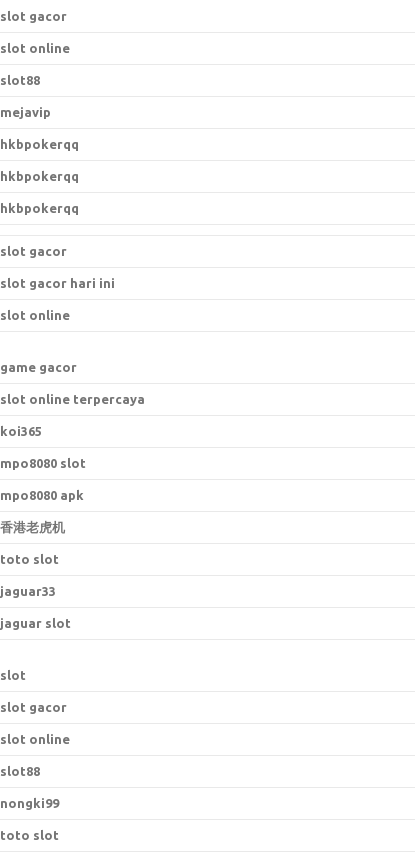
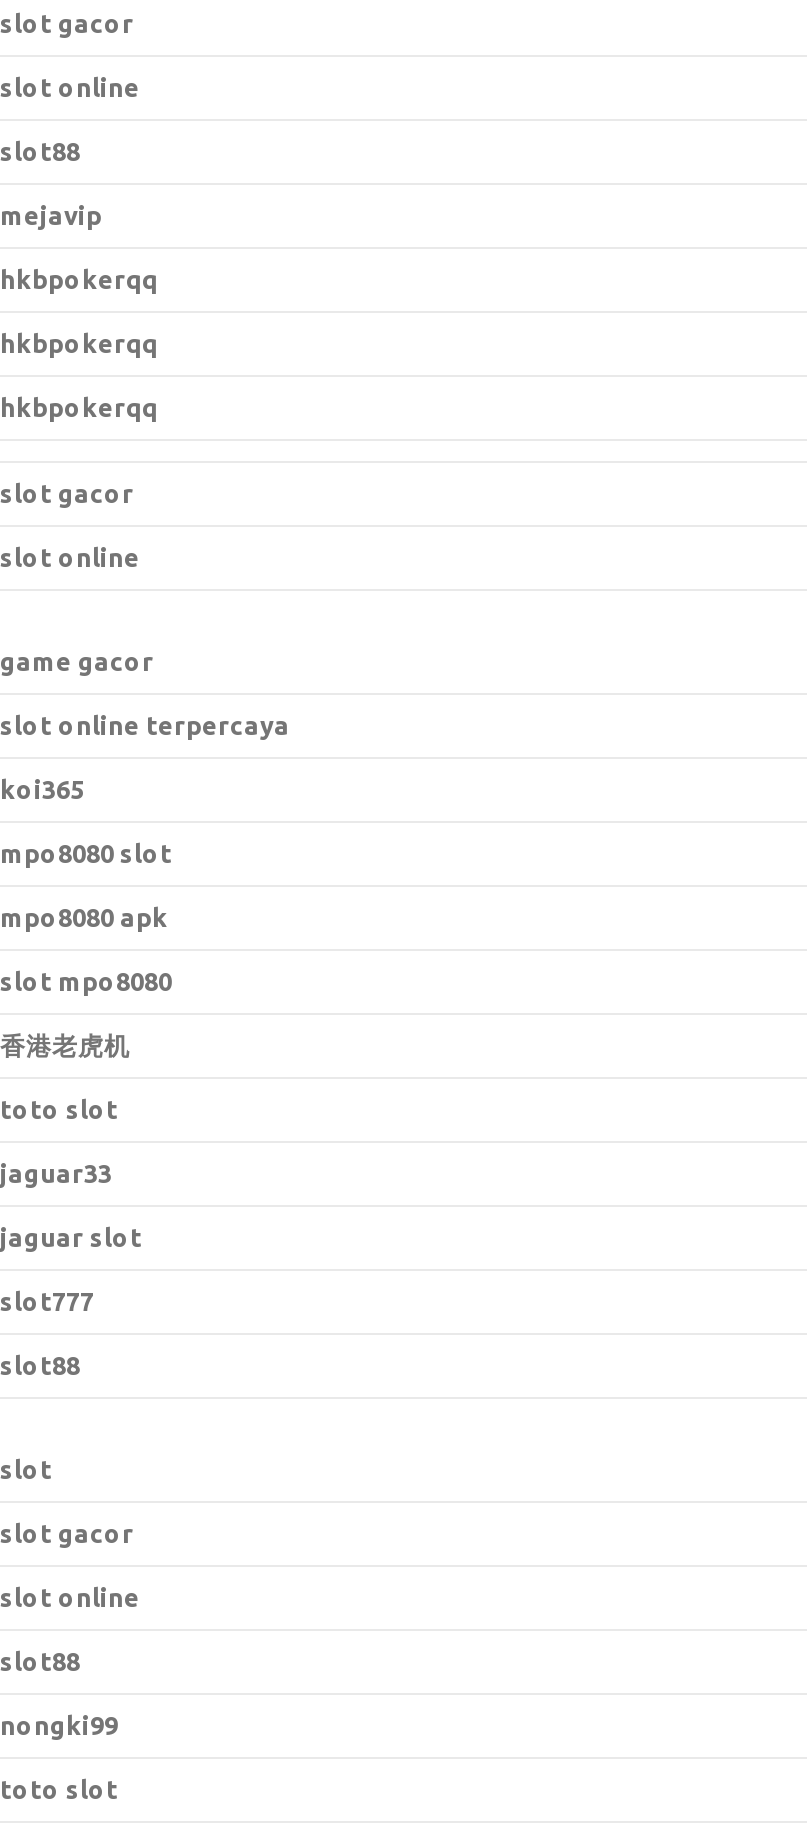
- slot gacor hari ini

moved up: slot online | game gacor | slot online terpercaya | koi365 | mpo8080 slot | mpo8080 apk

+ slot mpo8080

+ slot777
+ slot88
